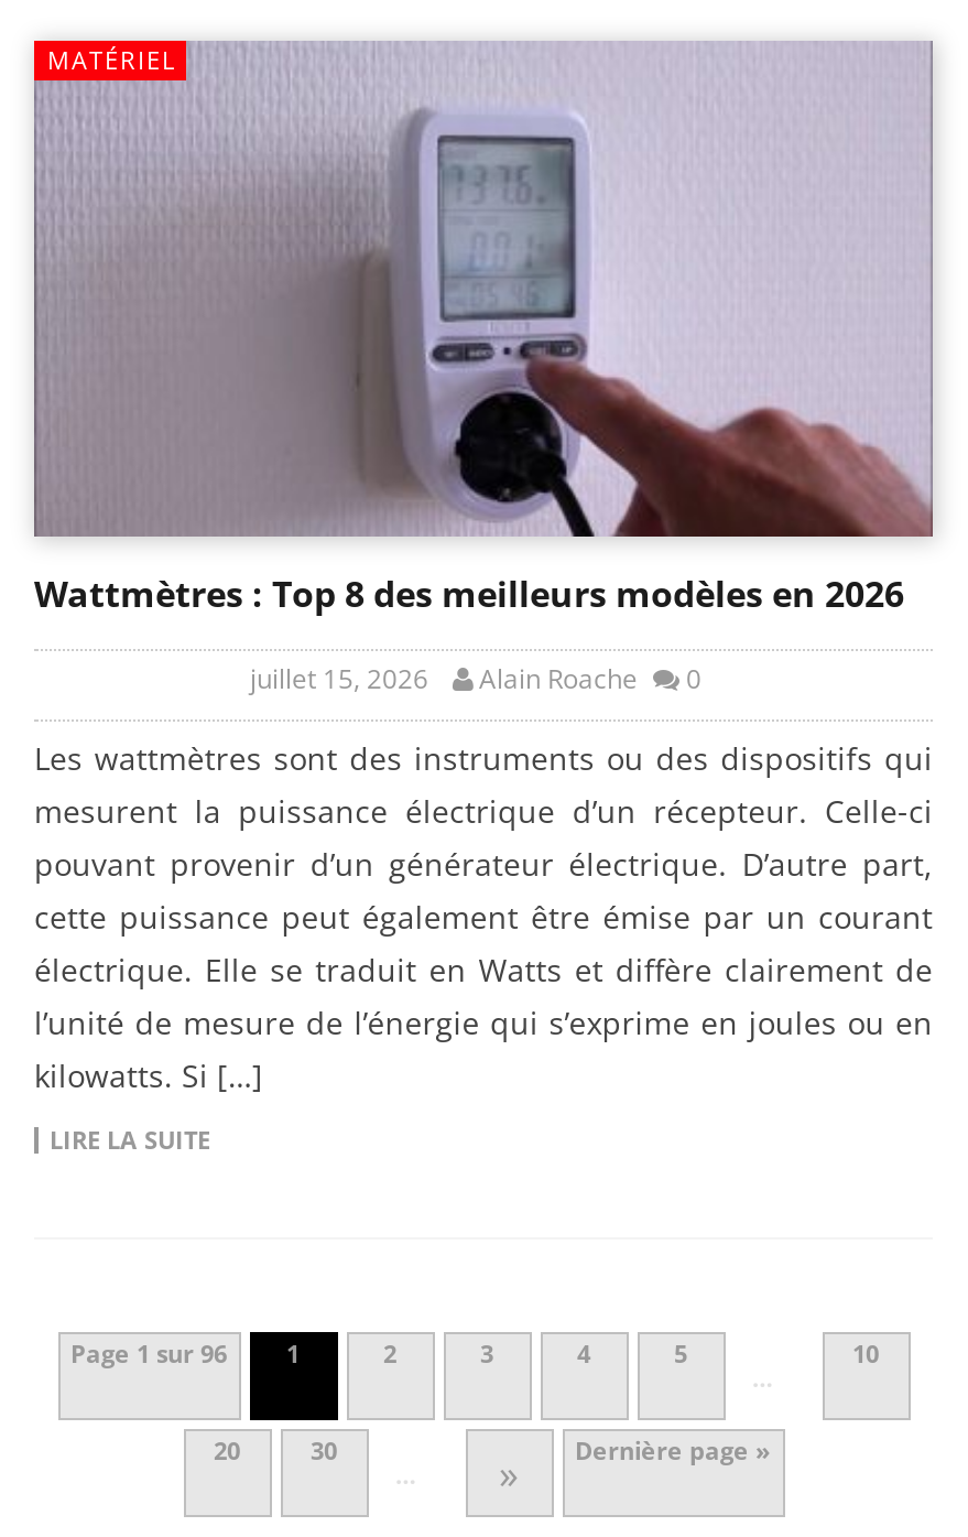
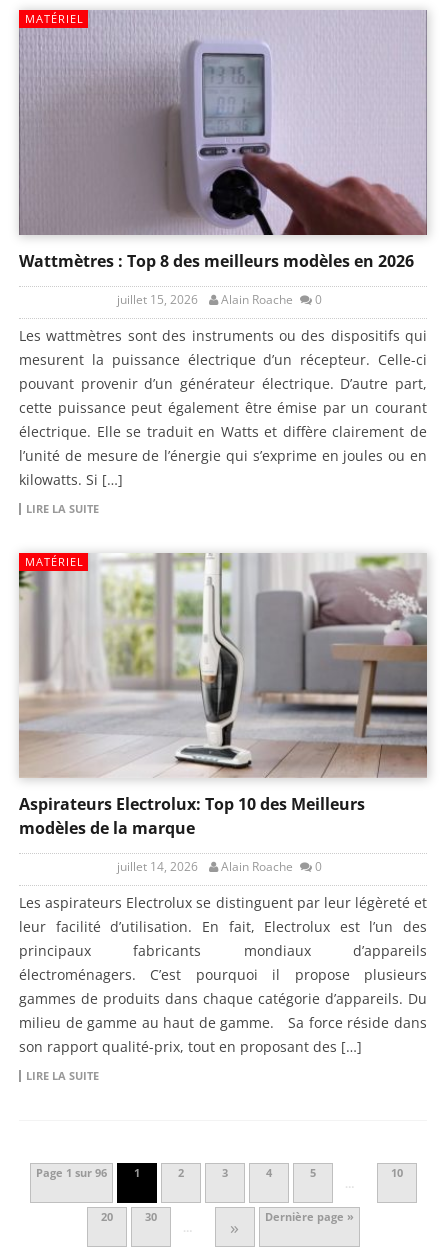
+ [image]
+ MATÉRIEL

+ Aspirateurs Electrolux: Top 10 des Meilleurs
+ modèles de la marque
+ juillet 14, 2026
+ Alain Roache
+ 0
+ Les aspirateurs Electrolux se distinguent par leur légèreté et
+ leur facilité d’utilisation. En fait, Electrolux est l’un des
+ principaux fabricants mondiaux d’appareils
+ électroménagers. C’est pourquoi il propose plusieurs
+ gammes de produits dans chaque catégorie d’appareils. Du
+ milieu de gamme au haut de gamme. Sa force réside dans
+ son rapport qualité-prix, tout en proposant des […]
+ LIRE LA SUITE
